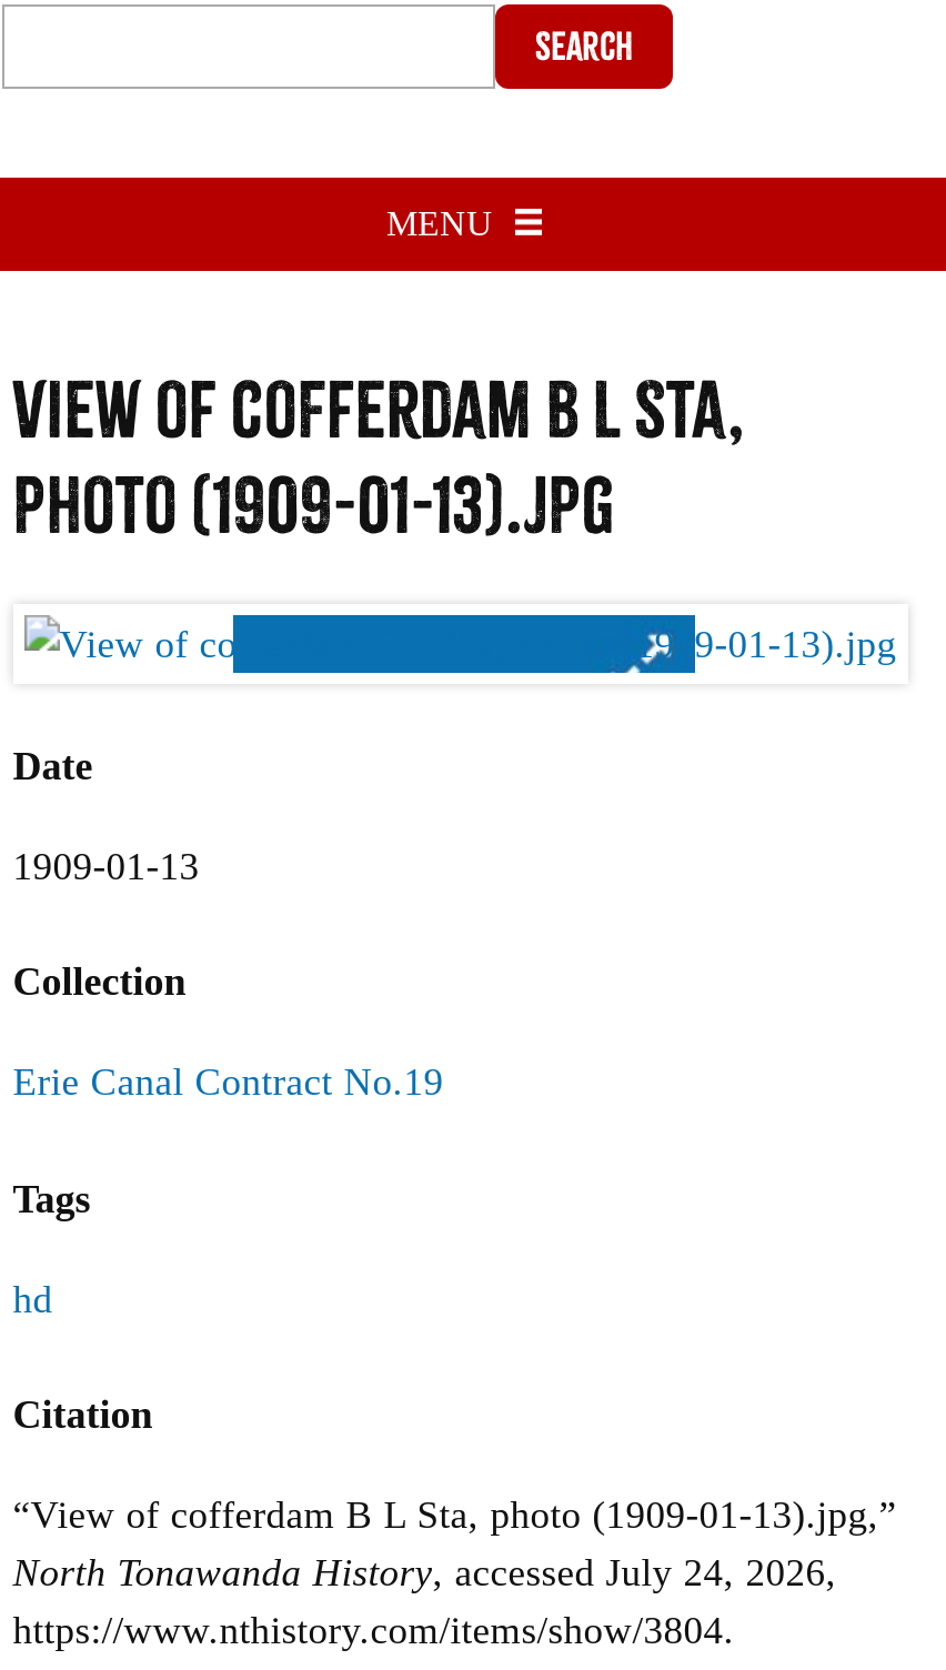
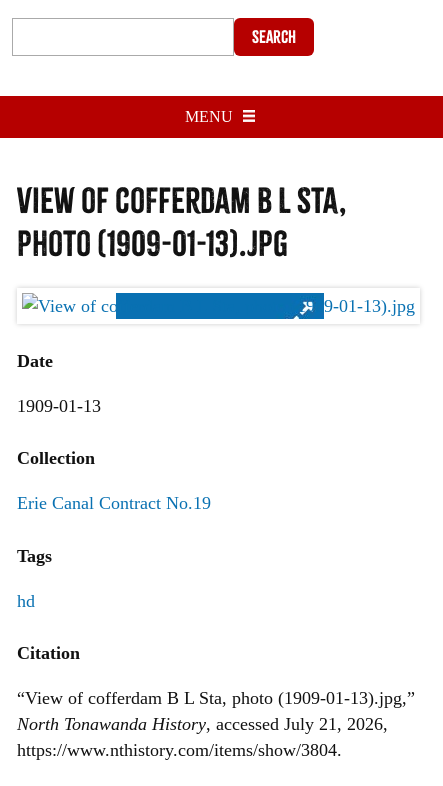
- North Tonawanda History, accessed July 24, 2026,
+ North Tonawanda History, accessed July 21, 2026,
